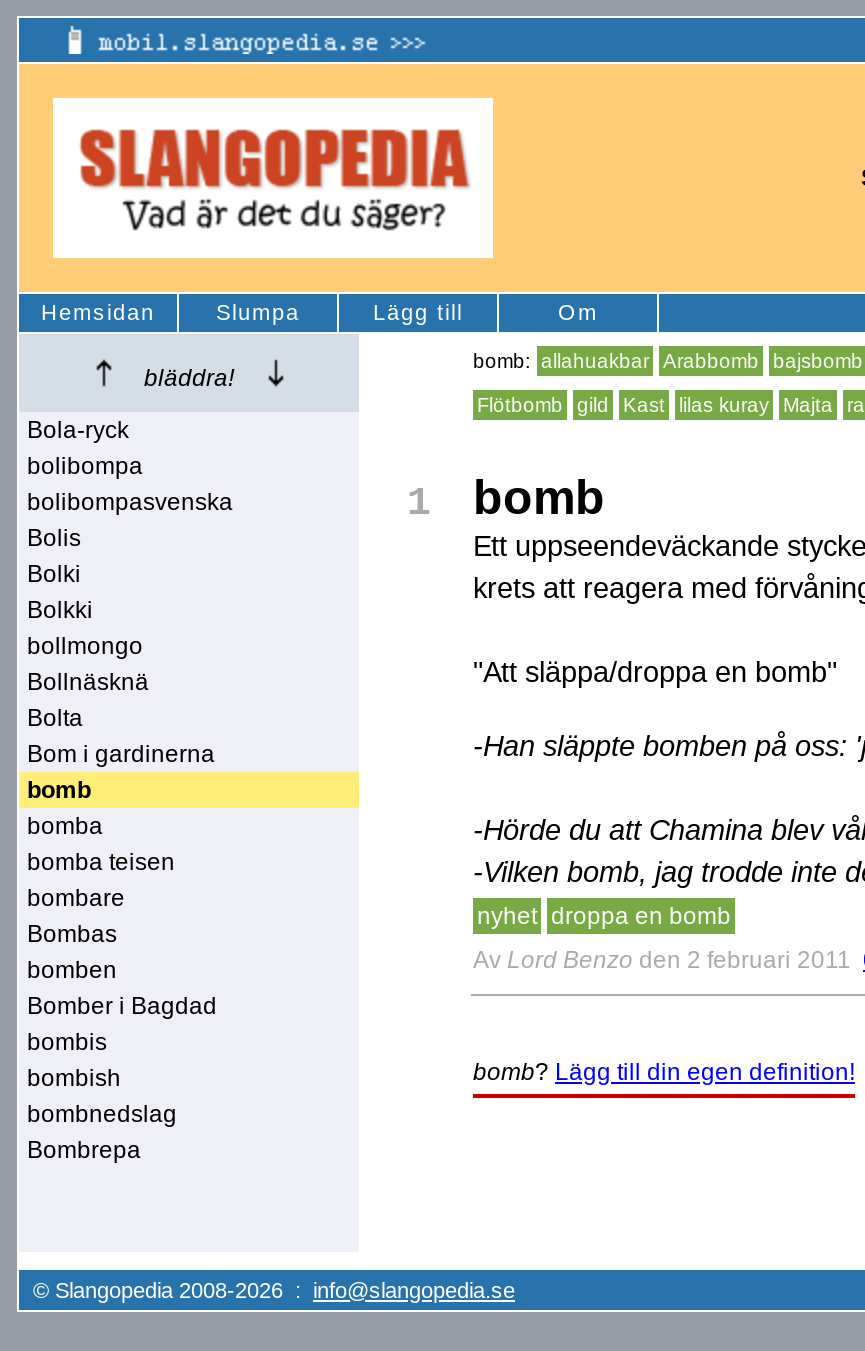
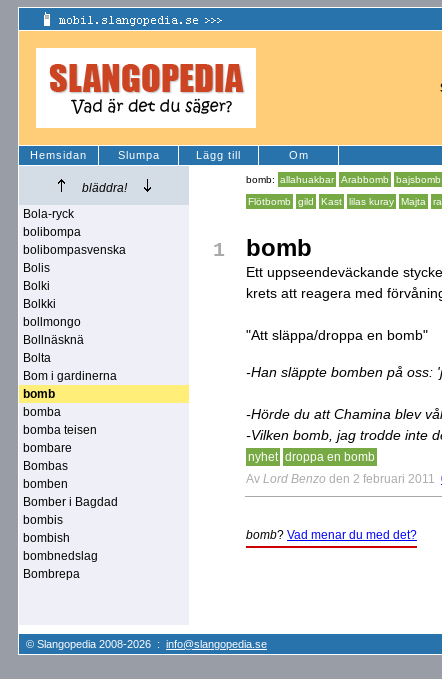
- bomb? Lägg till din egen definition!
+ bomb? Vad menar du med det?
